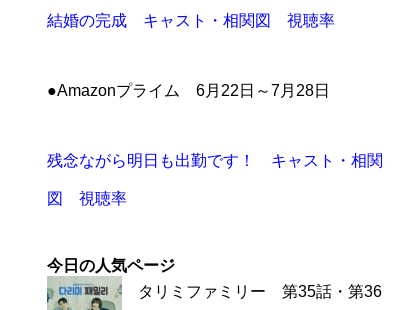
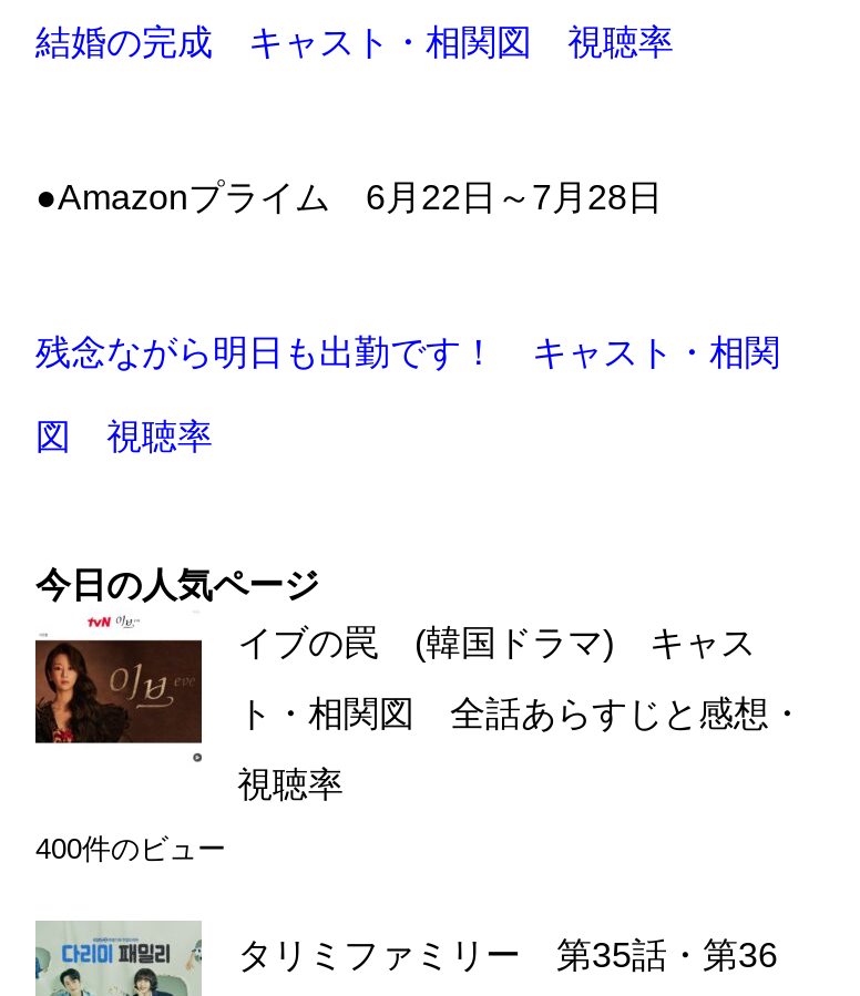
+ [image]
+ イブの罠 (韓国ドラマ) キャス
+ ト・相関図 全話あらすじと感想・
+ 視聴率
+ 400件のビュー
